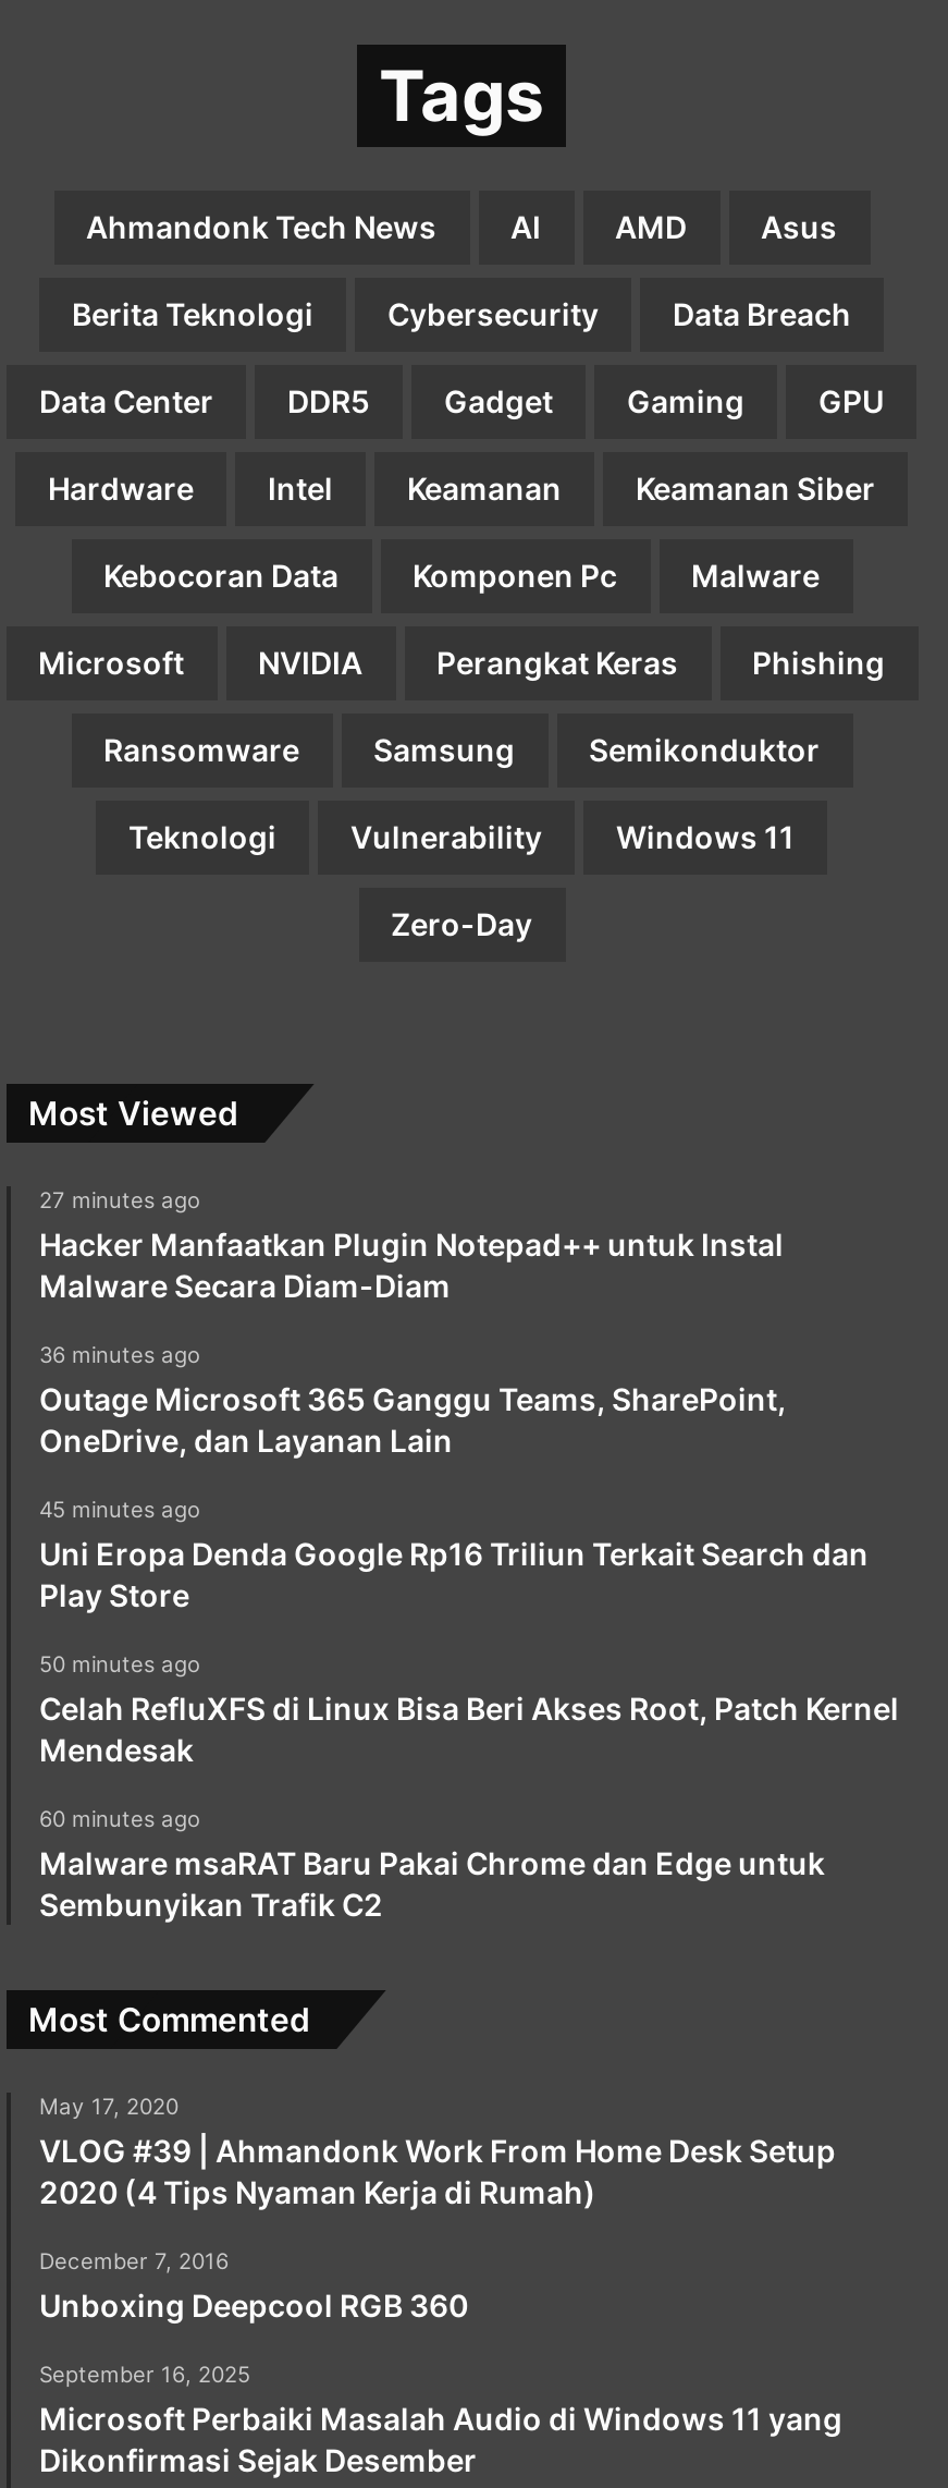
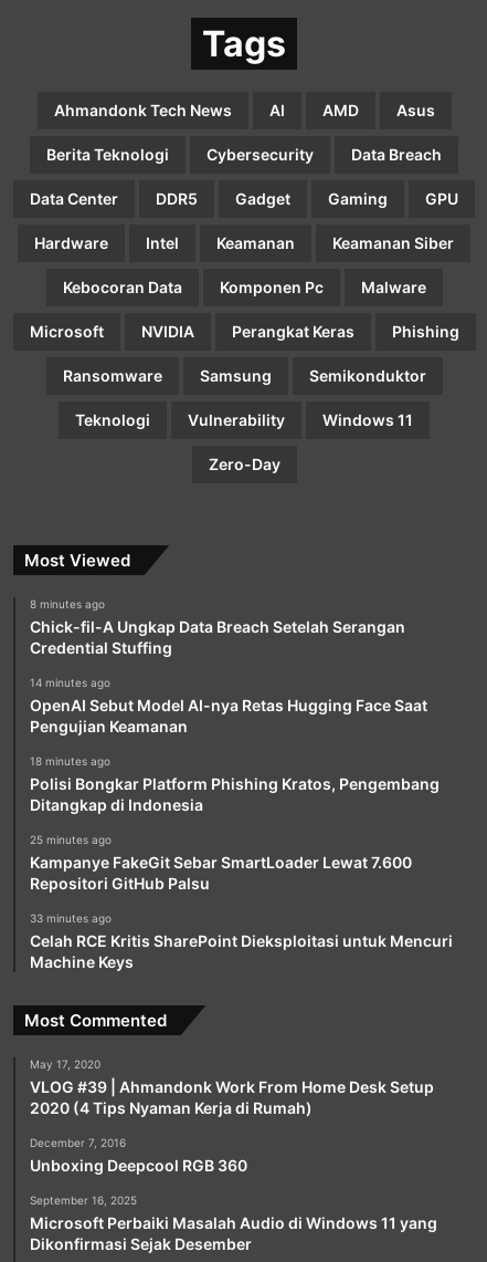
- 27 minutes ago
- Hacker Manfaatkan Plugin Notepad++ untuk Instal
- Malware Secara Diam-Diam
+ 8 minutes ago
+ Chick-fil-A Ungkap Data Breach Setelah Serangan
+ Credential Stuffing

- 36 minutes ago
- Outage Microsoft 365 Ganggu Teams, SharePoint,
- OneDrive, dan Layanan Lain
+ 14 minutes ago
+ OpenAI Sebut Model AI-nya Retas Hugging Face Saat
+ Pengujian Keamanan

- 45 minutes ago
- Uni Eropa Denda Google Rp16 Triliun Terkait Search dan
- Play Store
+ 18 minutes ago
+ Polisi Bongkar Platform Phishing Kratos, Pengembang
+ Ditangkap di Indonesia

- 50 minutes ago
- Celah RefluXFS di Linux Bisa Beri Akses Root, Patch Kernel
- Mendesak
+ 25 minutes ago
+ Kampanye FakeGit Sebar SmartLoader Lewat 7.600
+ Repositori GitHub Palsu

- 60 minutes ago
- Malware msaRAT Baru Pakai Chrome dan Edge untuk
- Sembunyikan Trafik C2
+ 33 minutes ago
+ Celah RCE Kritis SharePoint Dieksploitasi untuk Mencuri
+ Machine Keys
